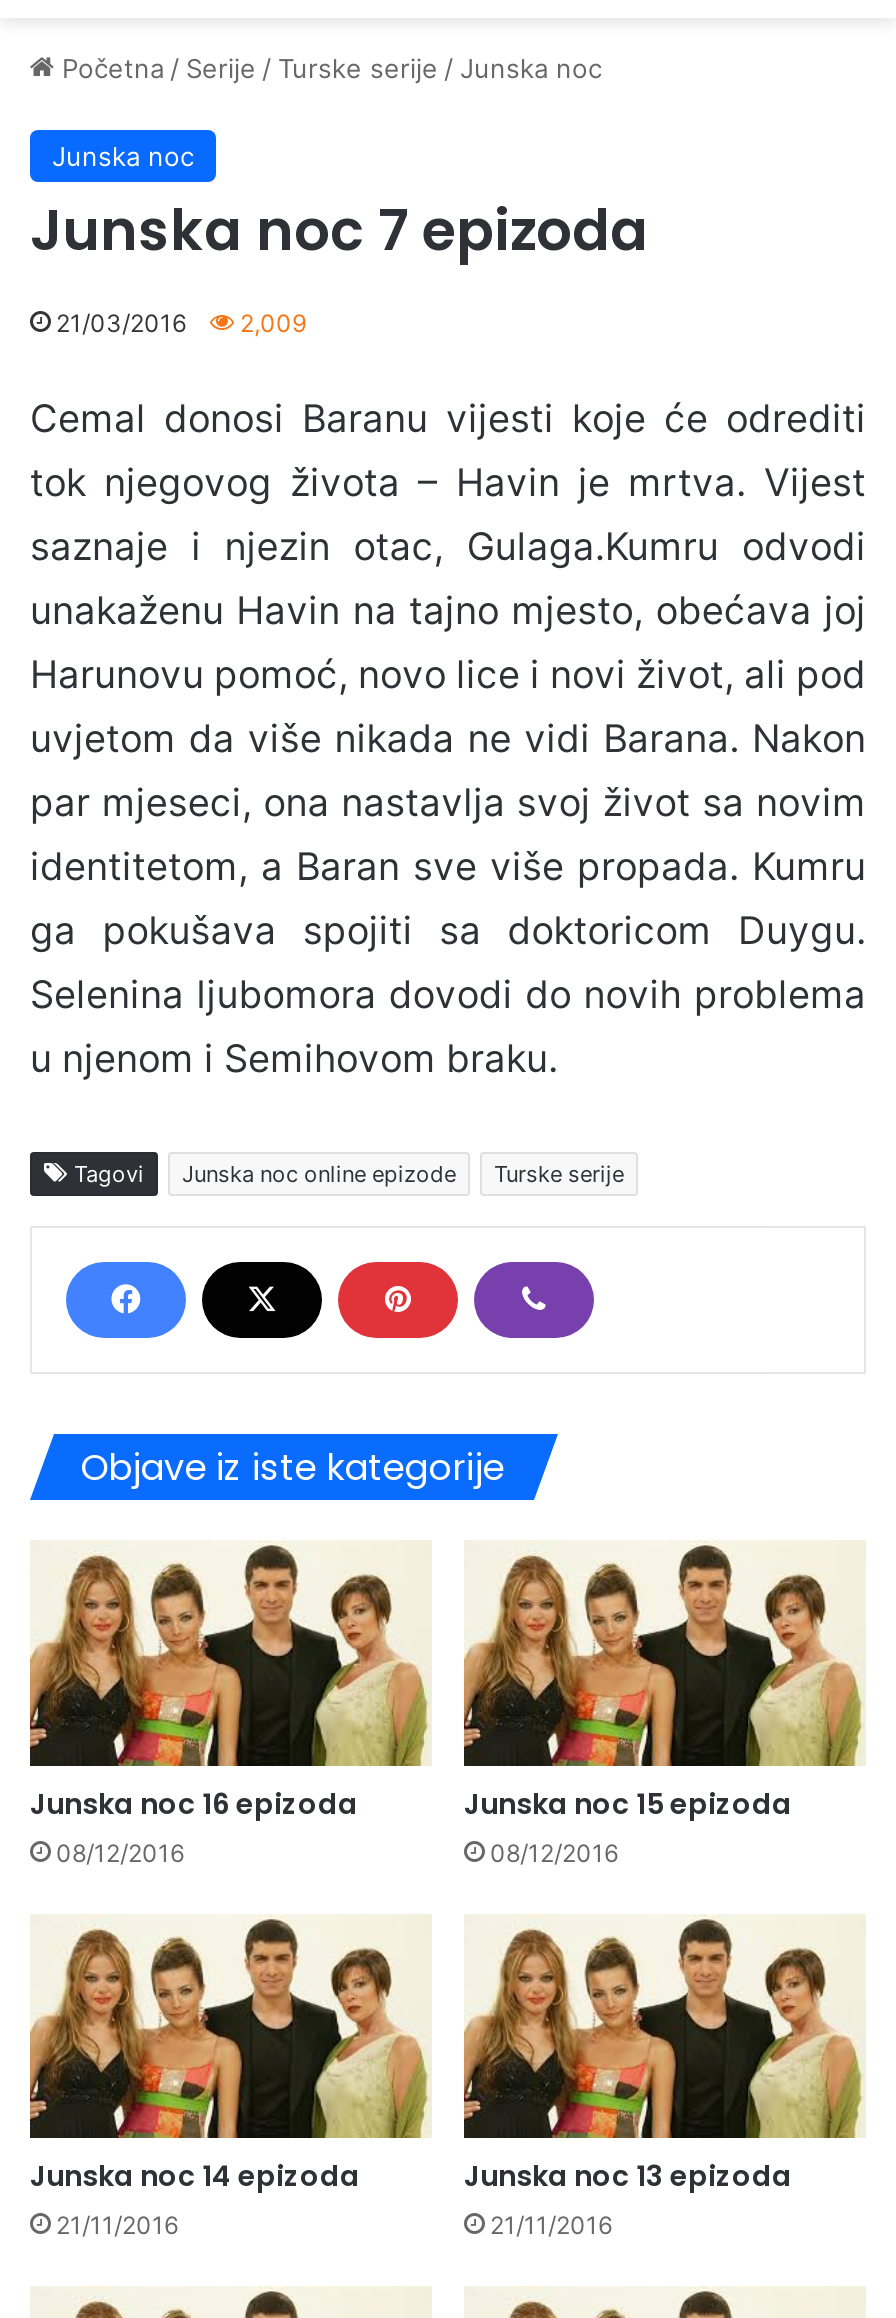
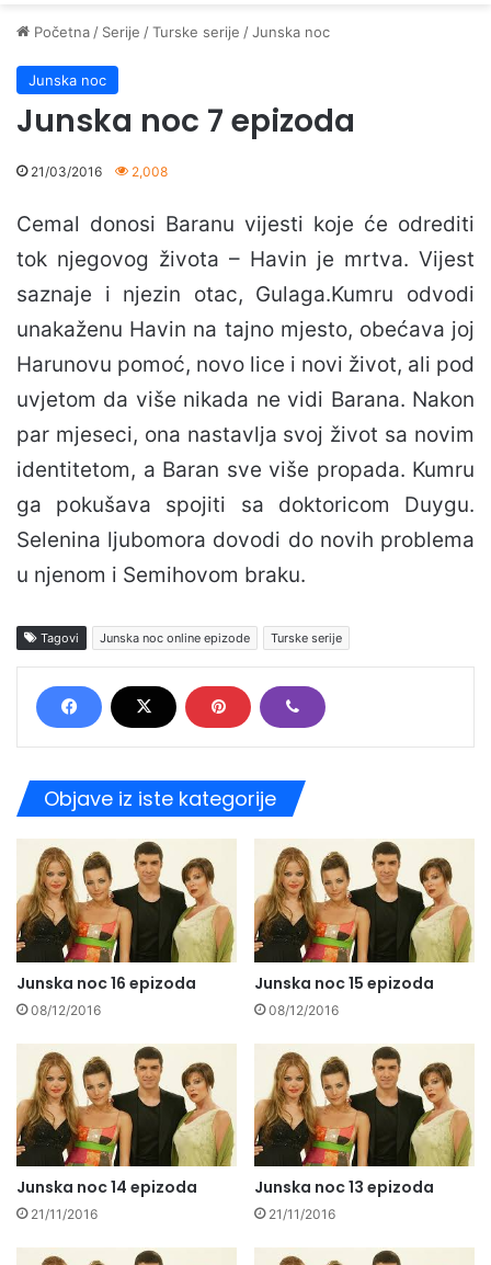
- 21/03/2016 2,009
+ 21/03/2016 2,008
